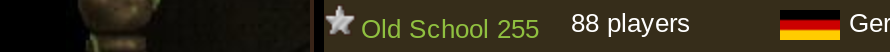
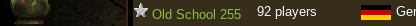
- Old School 255 88 players
+ Old School 255 92 players
